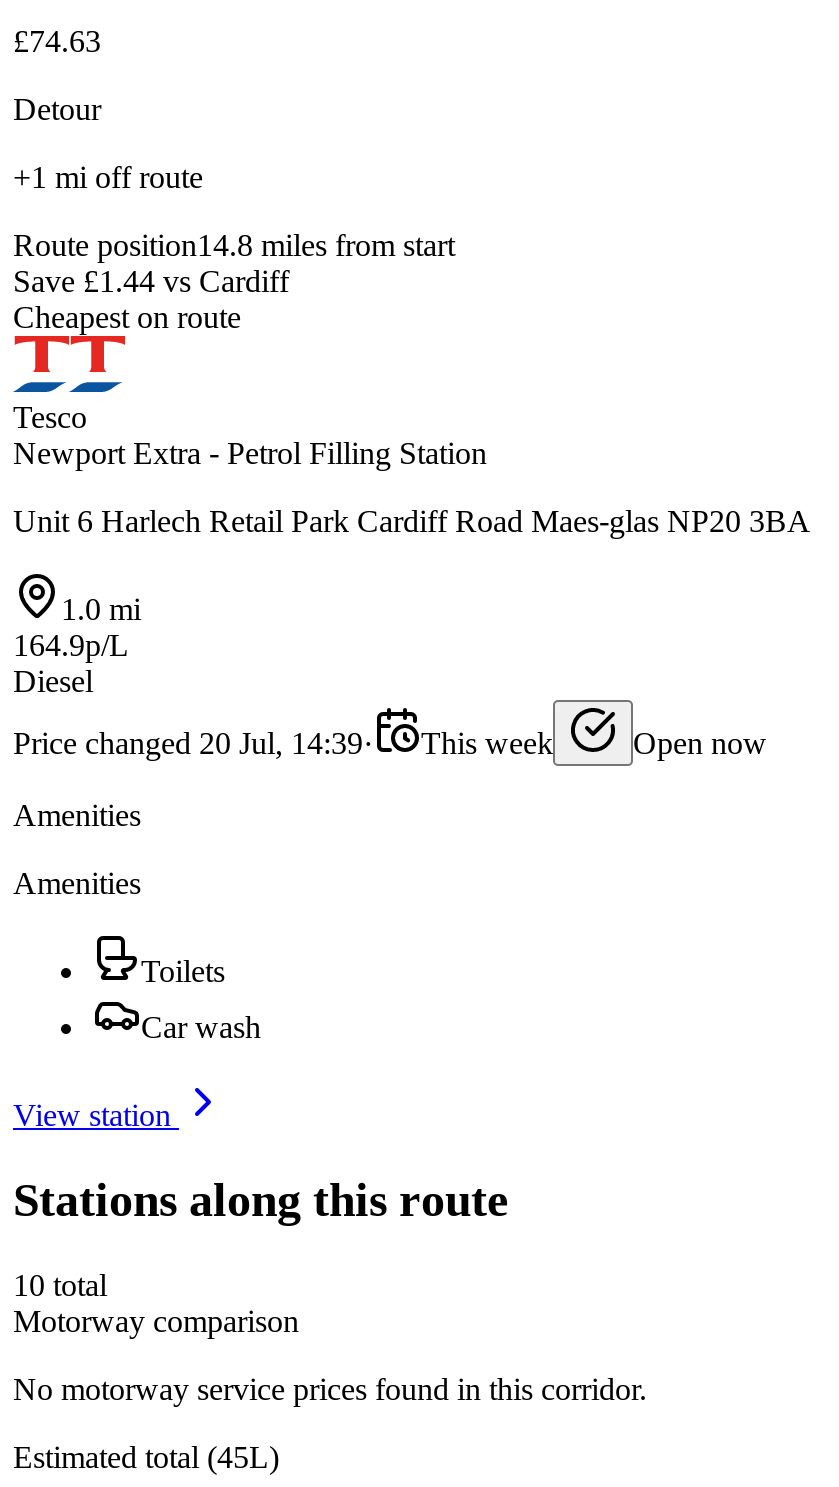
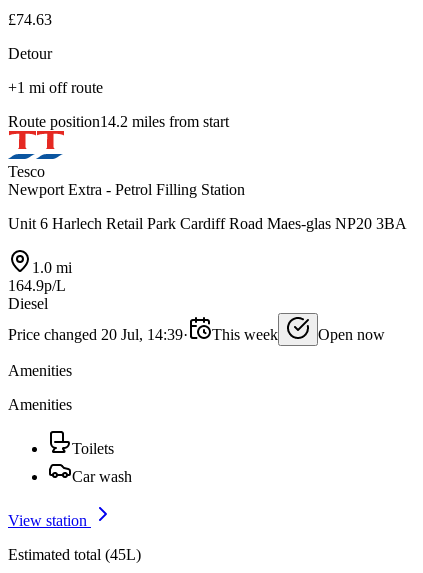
- Route position14.8 miles from start
- Save £1.44 vs Cardiff
- Cheapest on route
+ Route position 14.2 miles from start

- Stations along this route
- 10 total
- Motorway comparison
- No motorway service prices found in this corridor.
